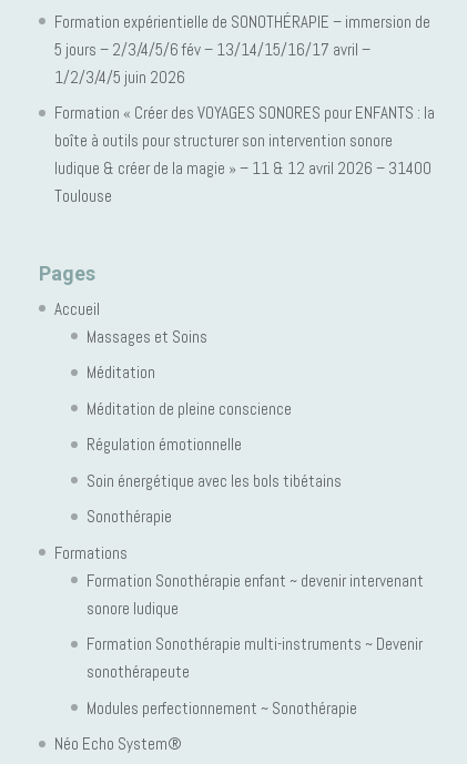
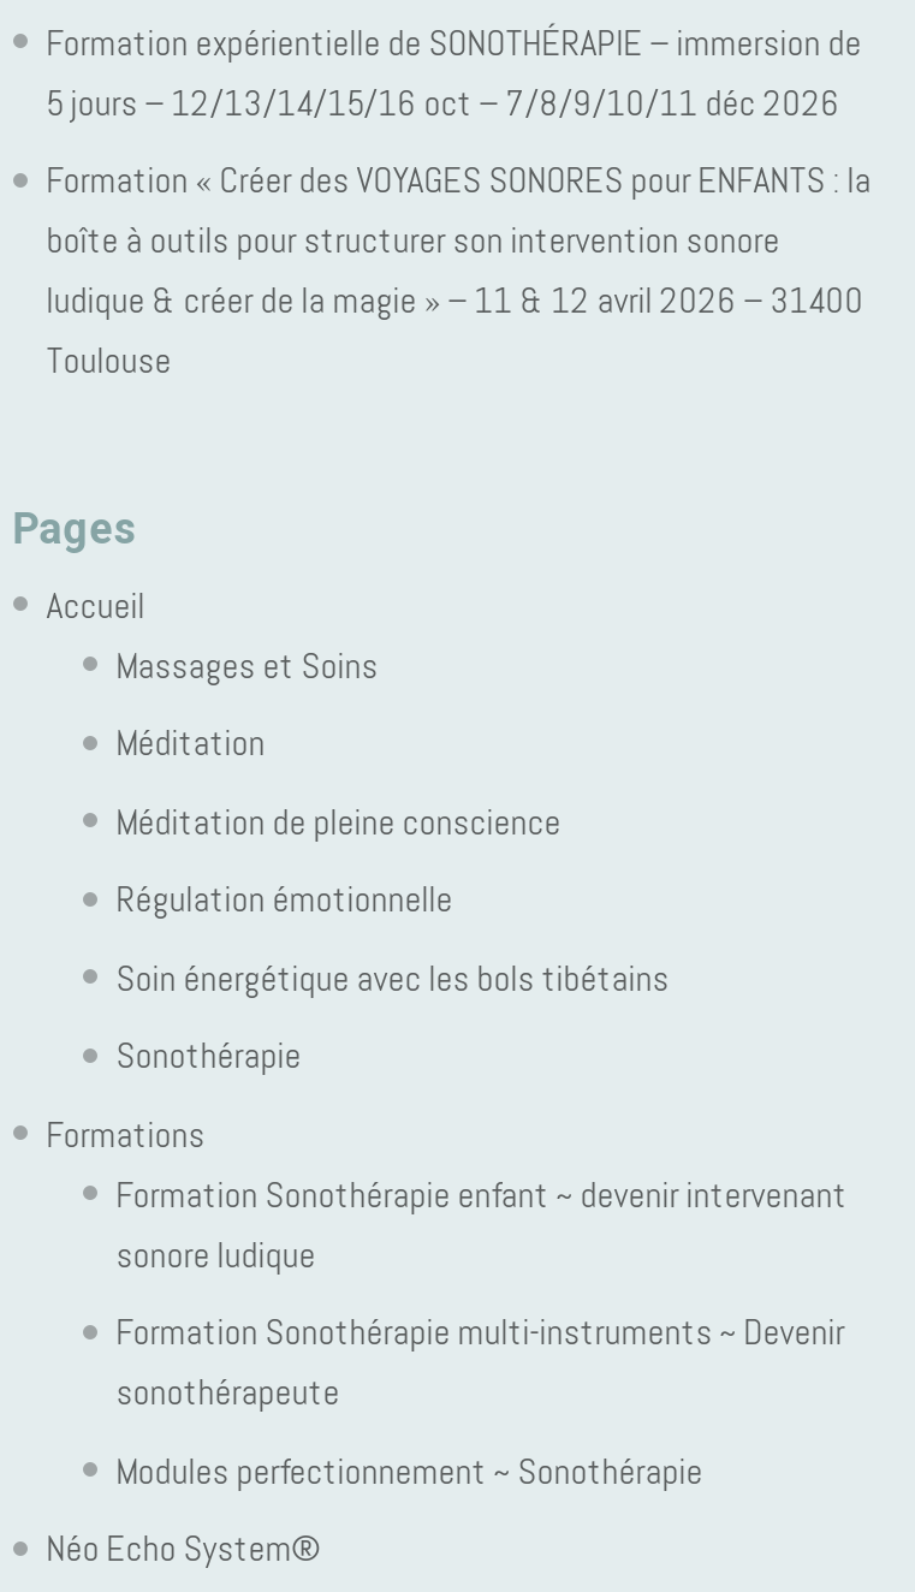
- 5 jours – 2/3/4/5/6 fév – 13/14/15/16/17 avril –
- 1/2/3/4/5 juin 2026
+ 5 jours – 12/13/14/15/16 oct – 7/8/9/10/11 déc 2026
